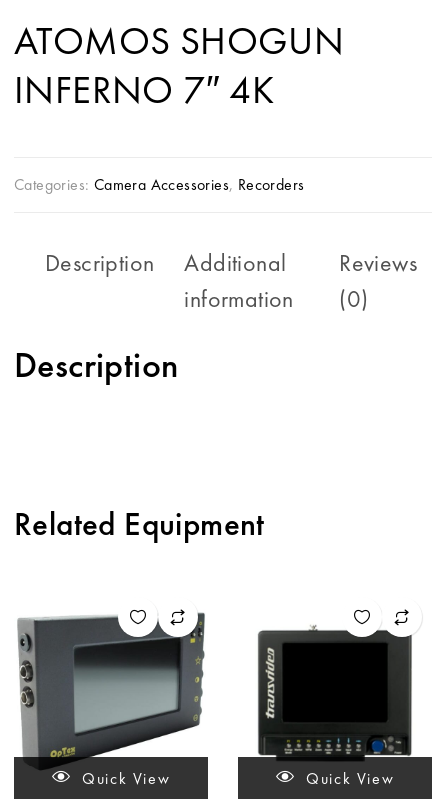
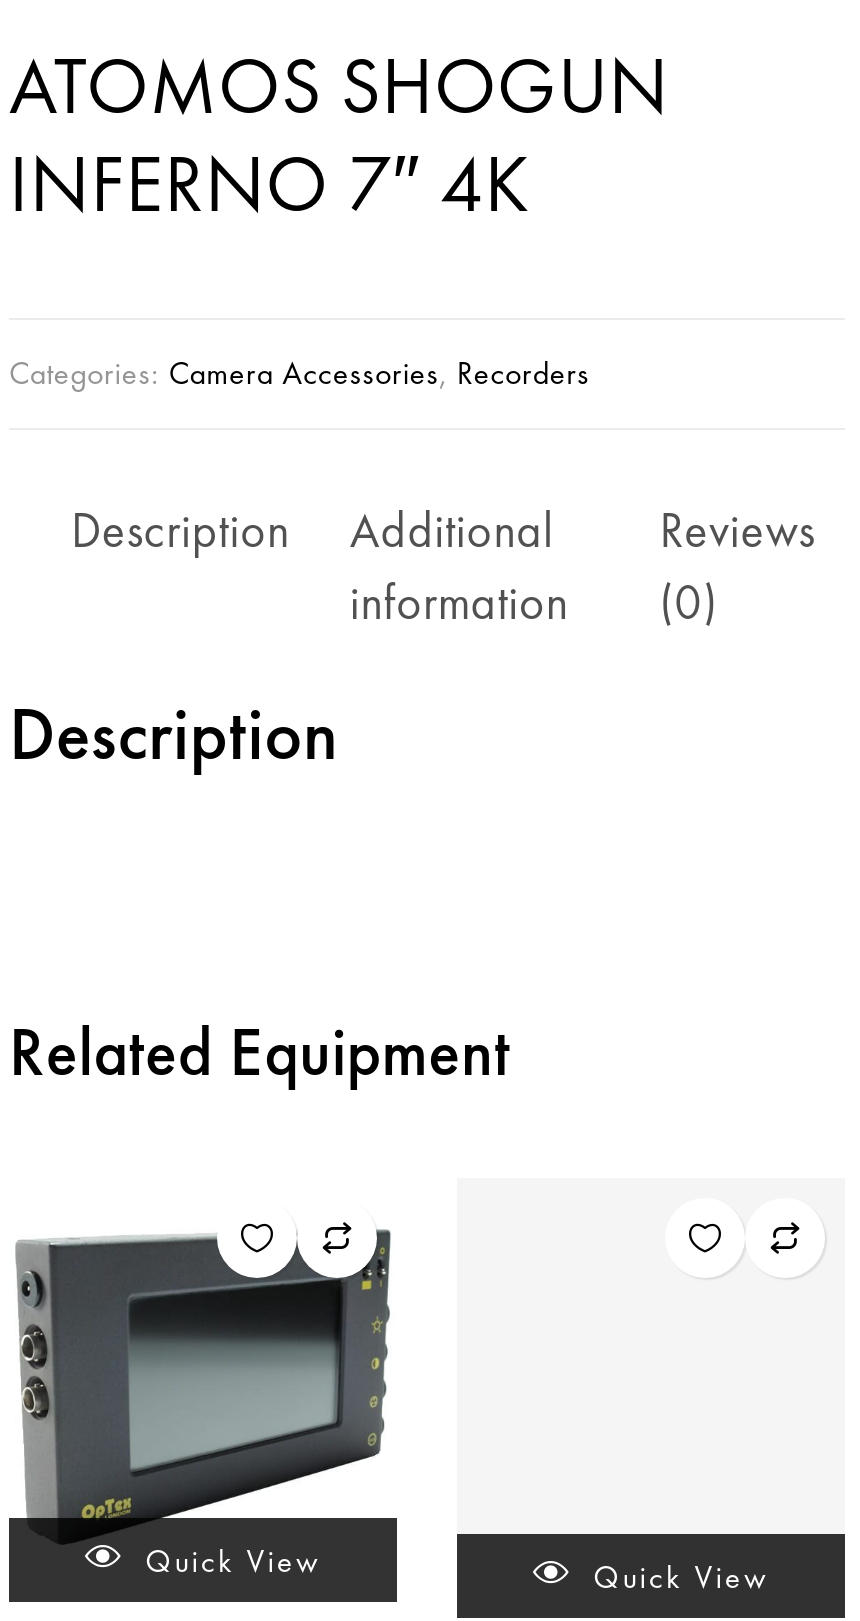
- [image]
